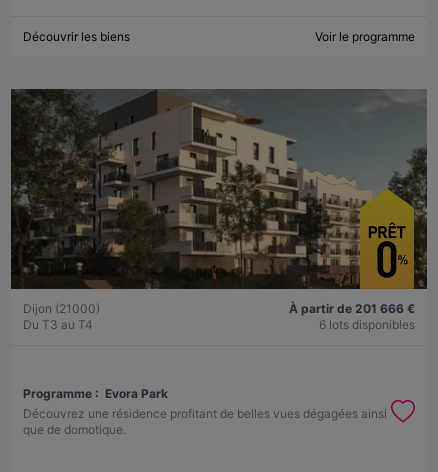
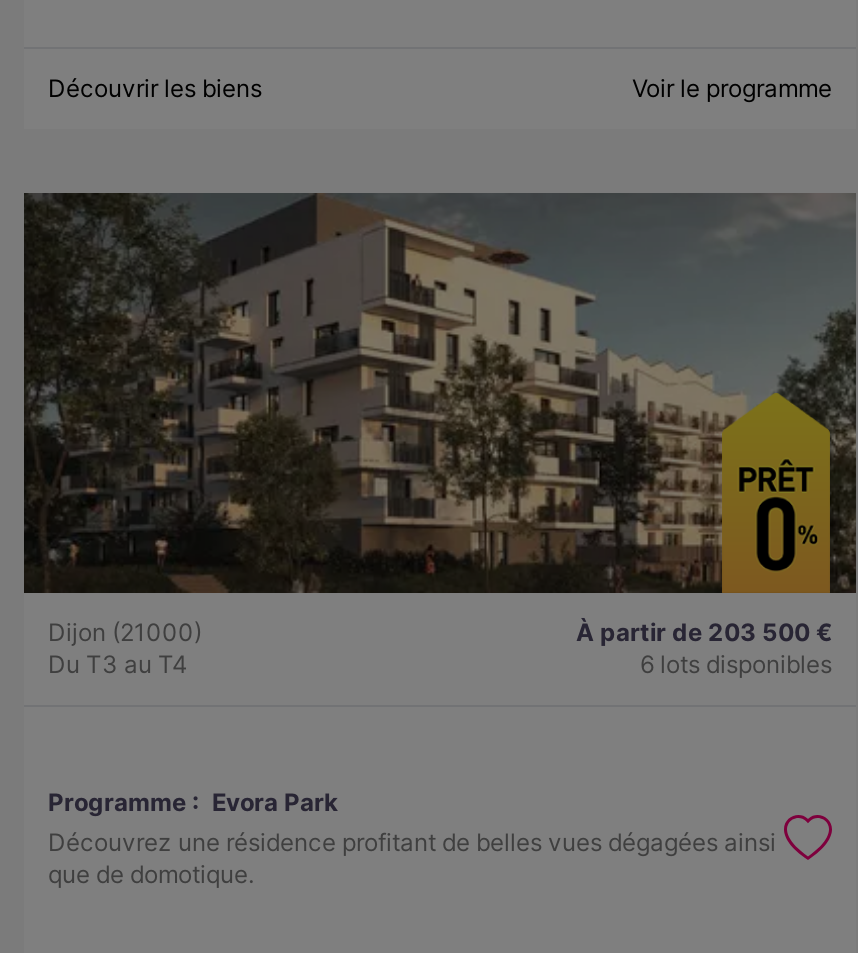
- À partir de 201 666 €
+ À partir de 203 500 €
